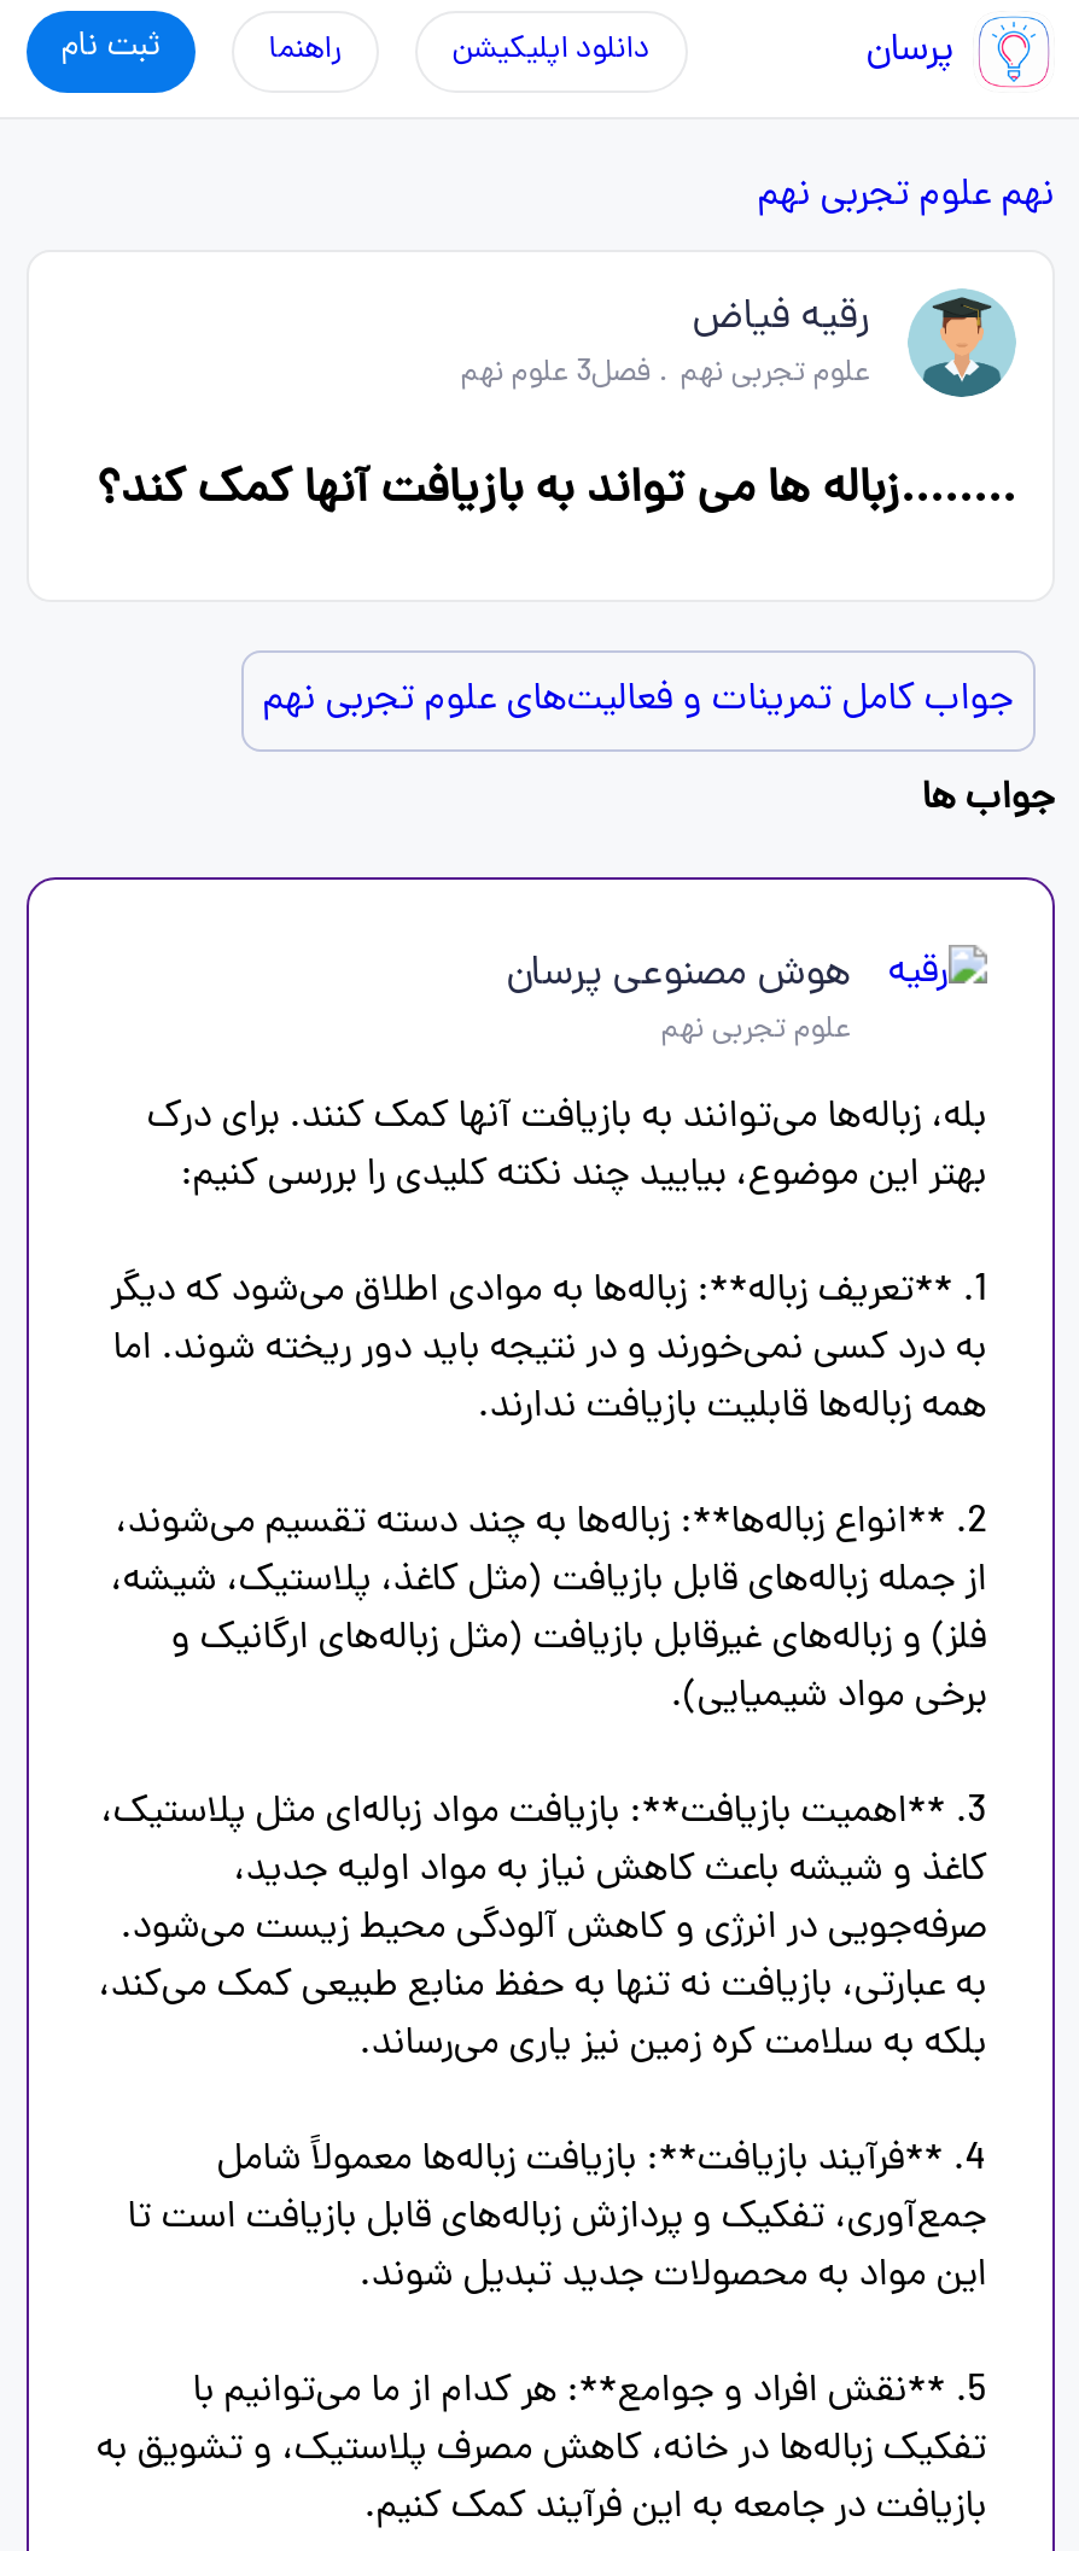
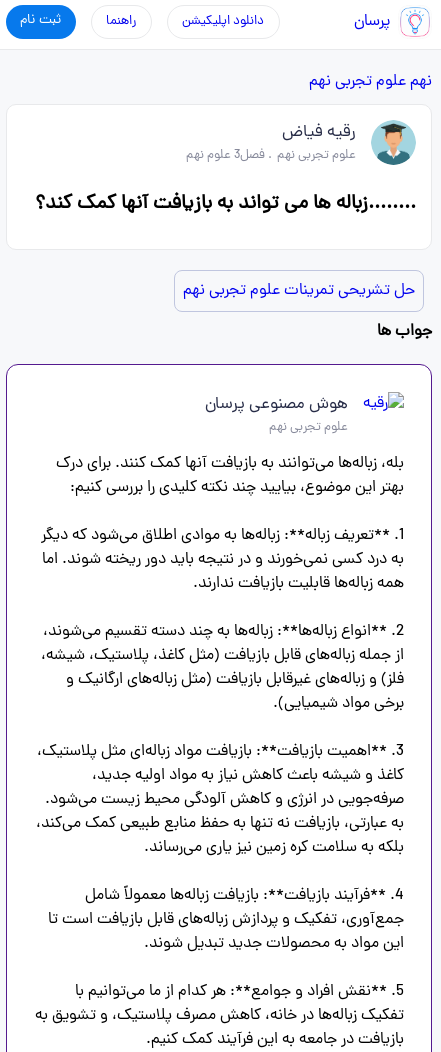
- جواب کامل تمرینات و فعالیت‌های علوم تجربی نهم
+ حل تشریحی تمرینات علوم تجربی نهم
